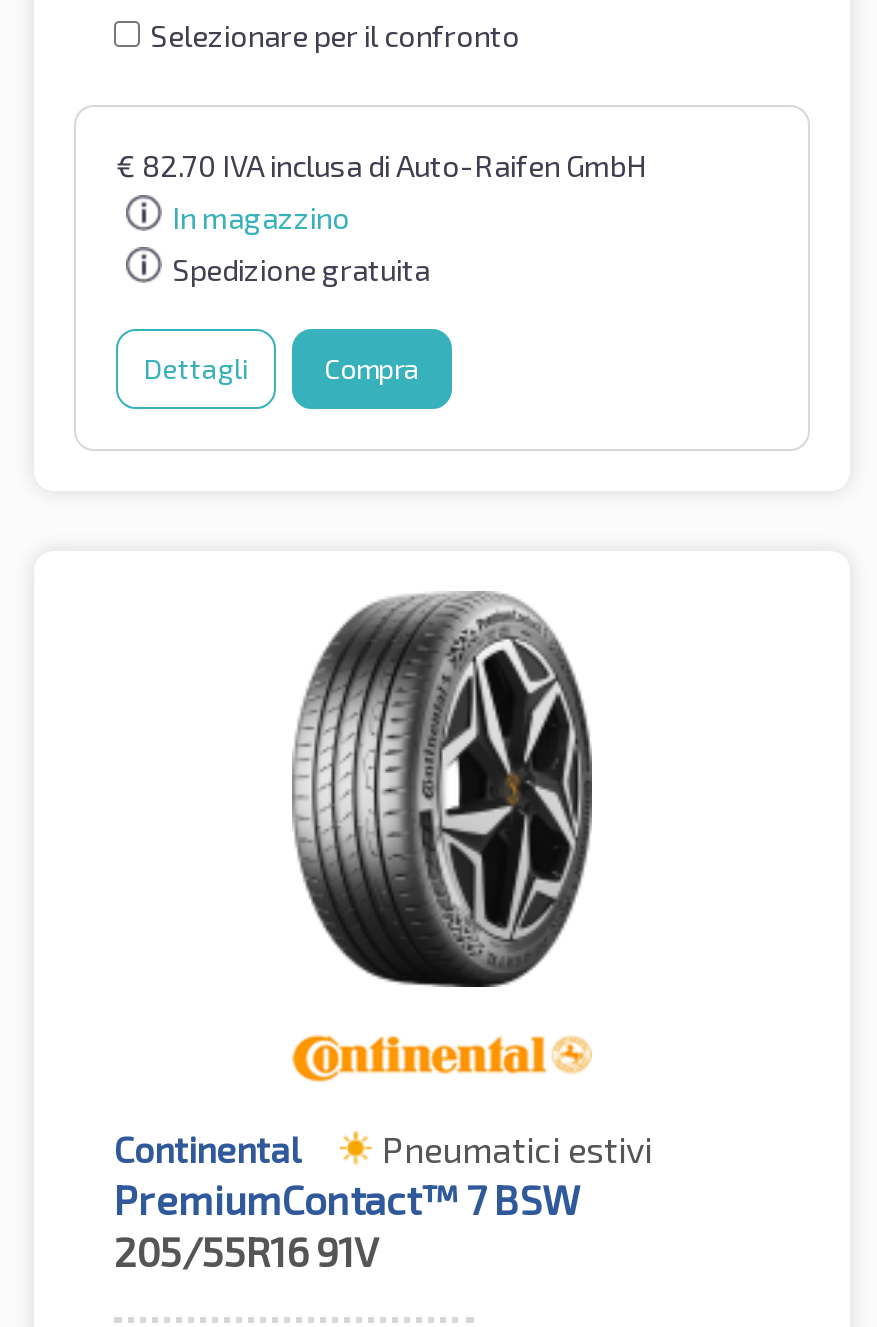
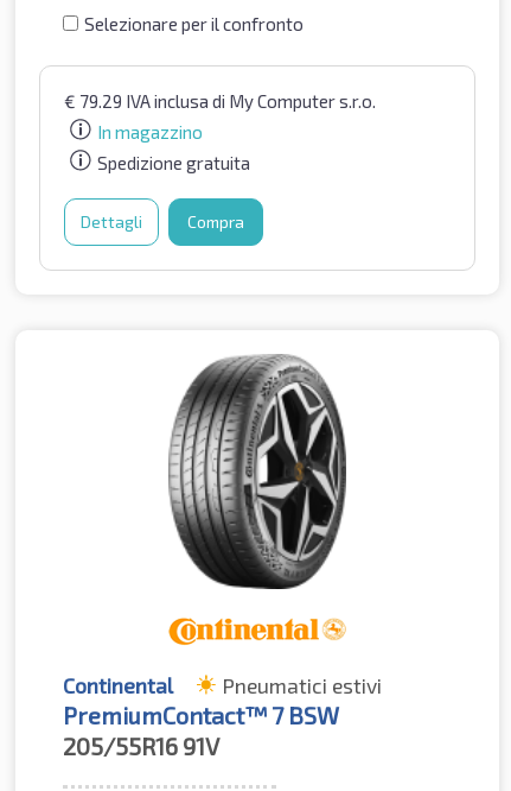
- € 82.70 IVA inclusa di Auto-Raifen GmbH
+ € 79.29 IVA inclusa di My Computer s.r.o.
